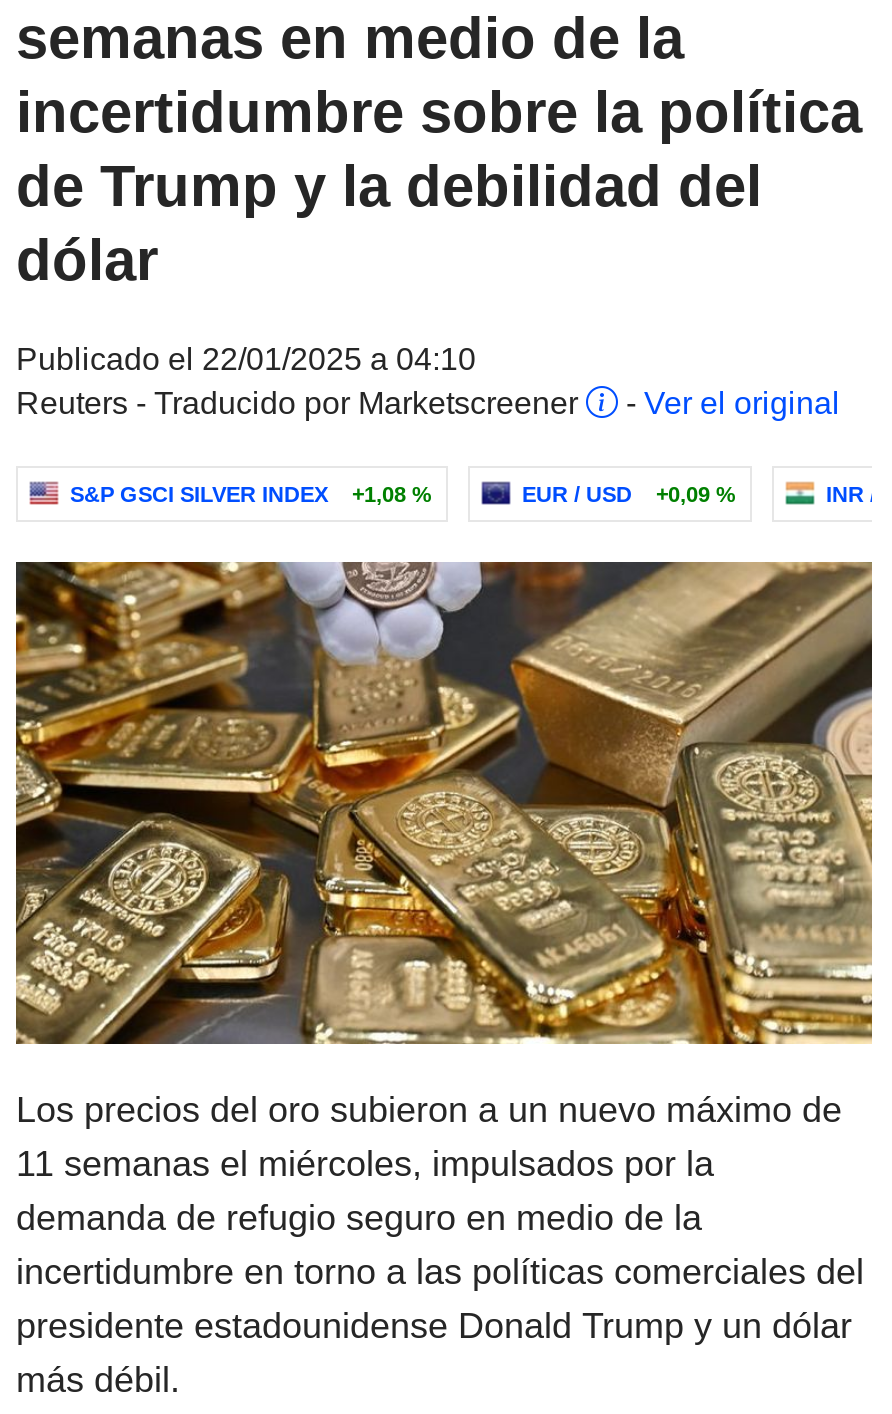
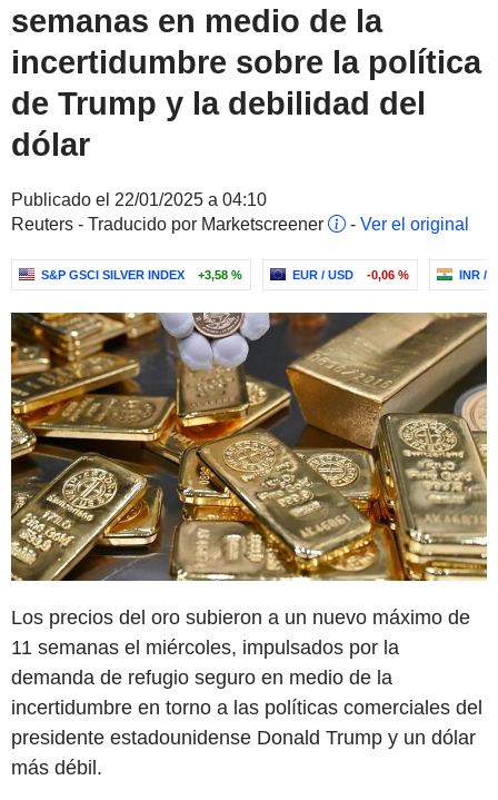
- S&P GSCI SILVER INDEX +1,08 %
+ S&P GSCI SILVER INDEX +3,58 %

- EUR / USD +0,09 %
+ EUR / USD -0,06 %
